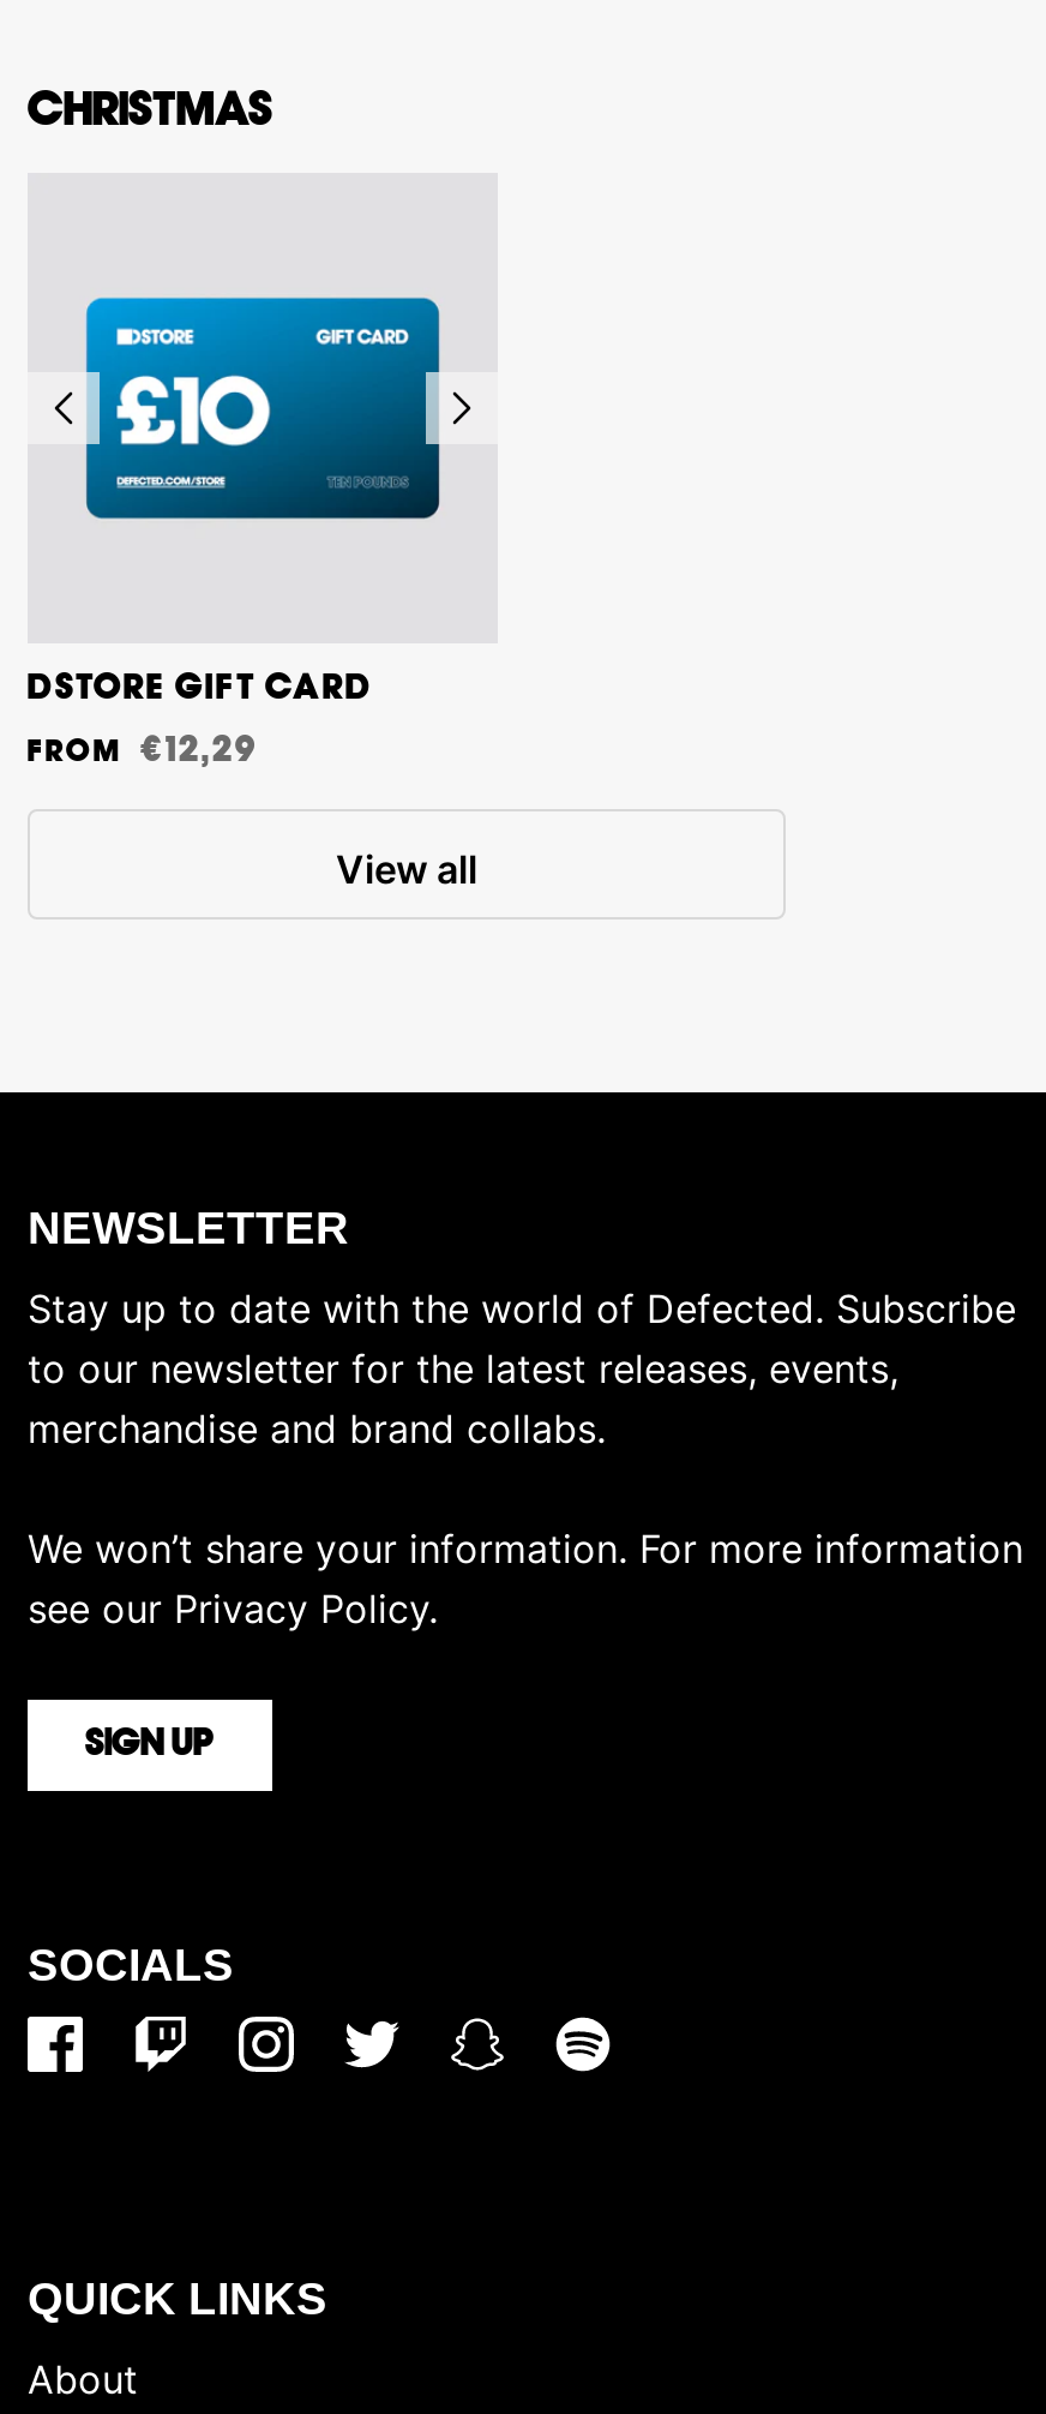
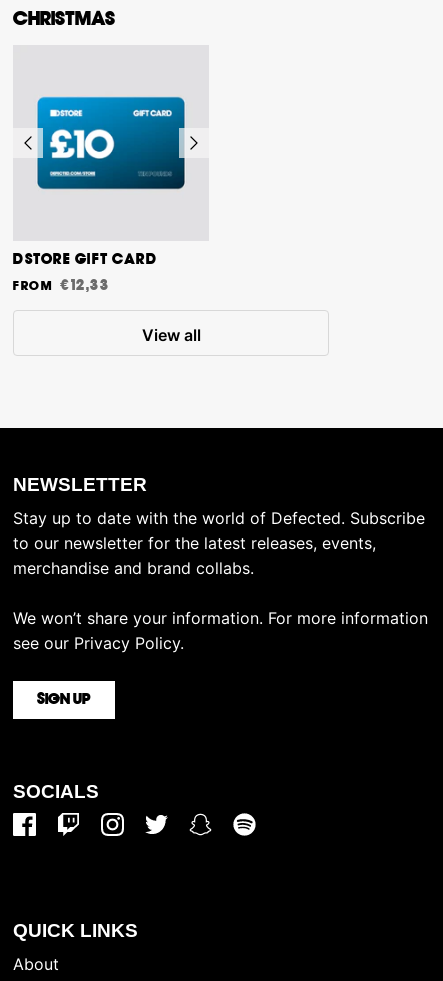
- €12,29
+ €12,33
